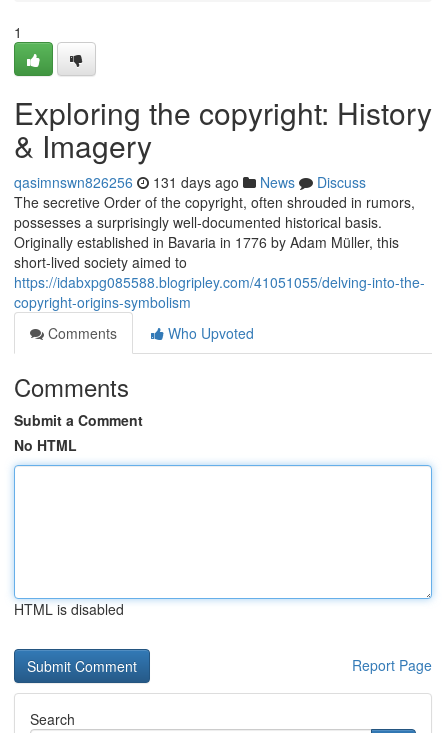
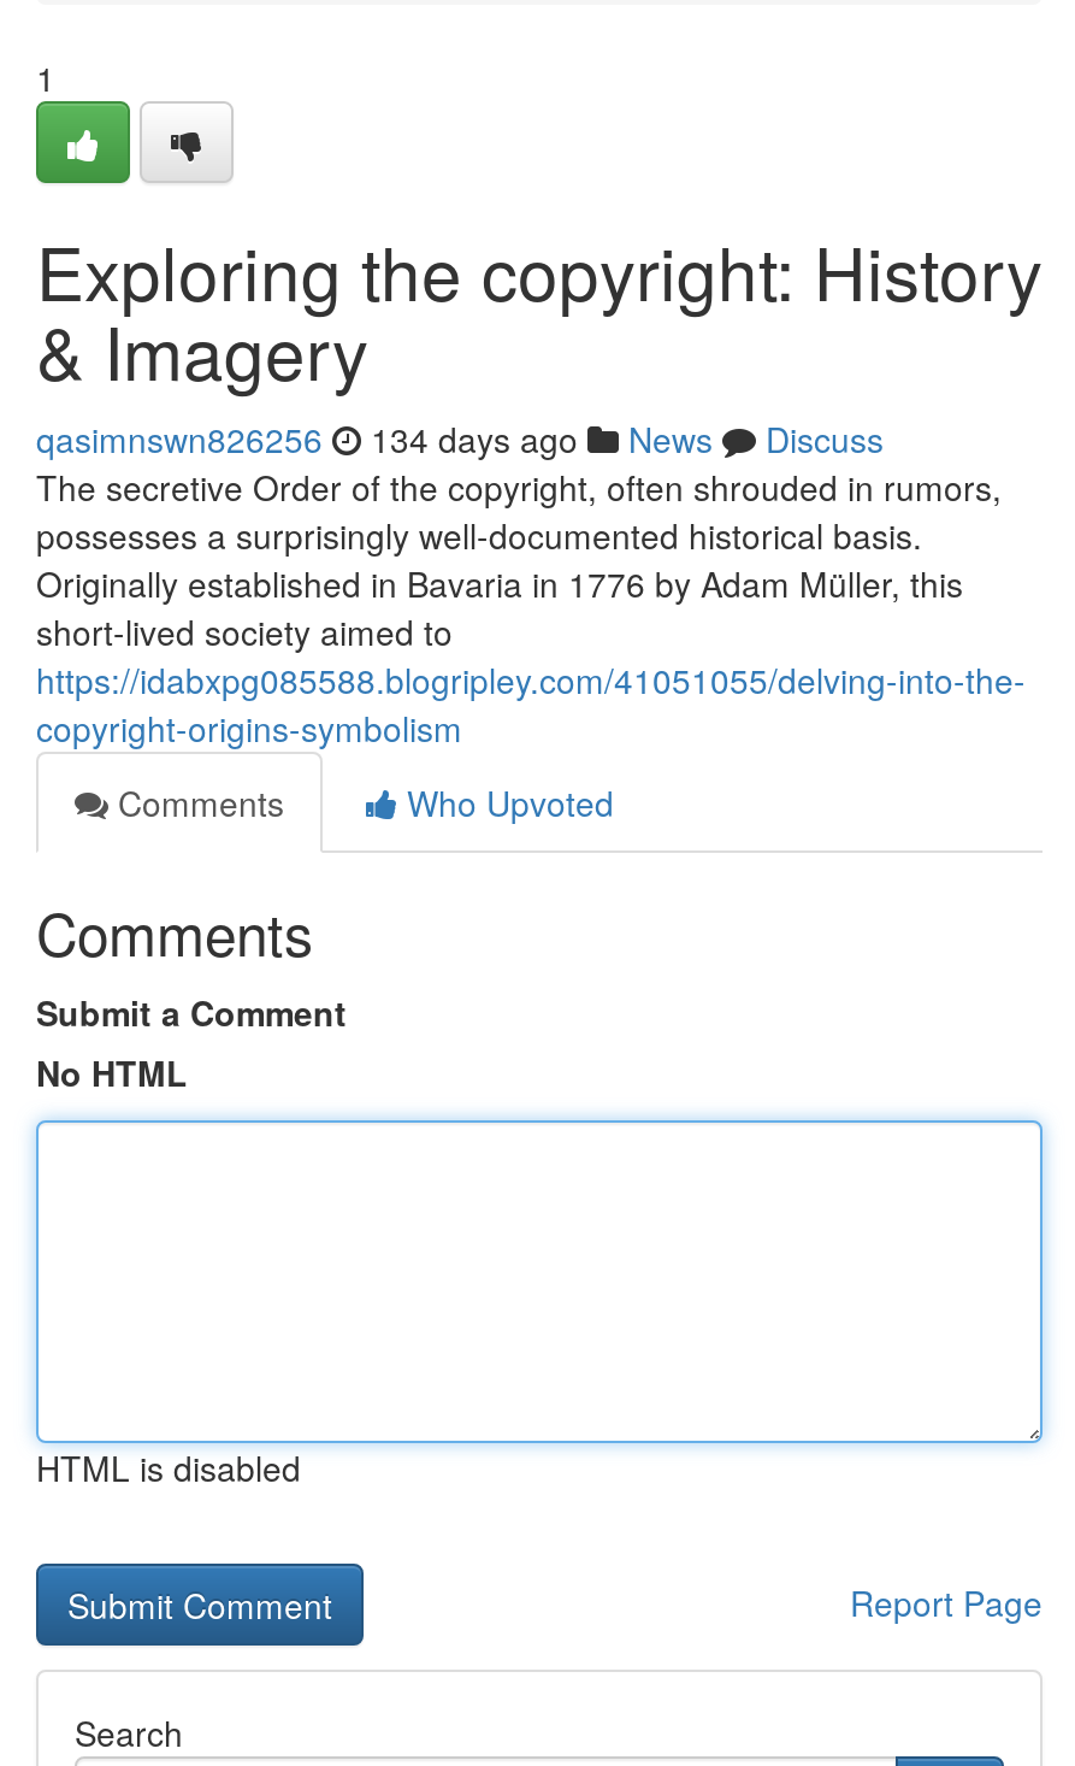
- qasimnswn826256 131 days ago News Discuss
+ qasimnswn826256 134 days ago News Discuss
